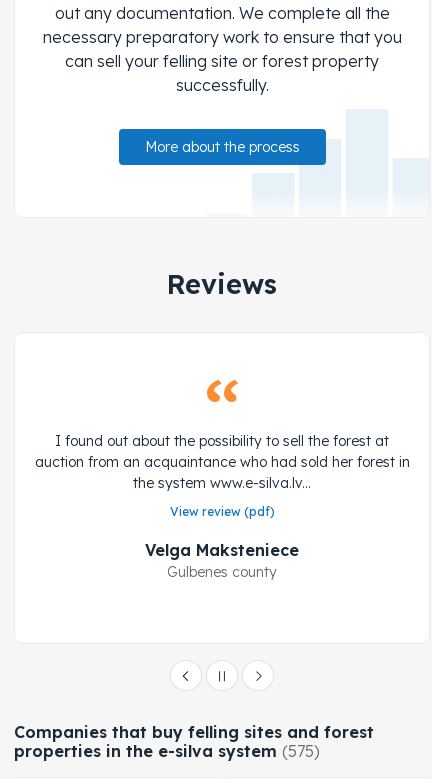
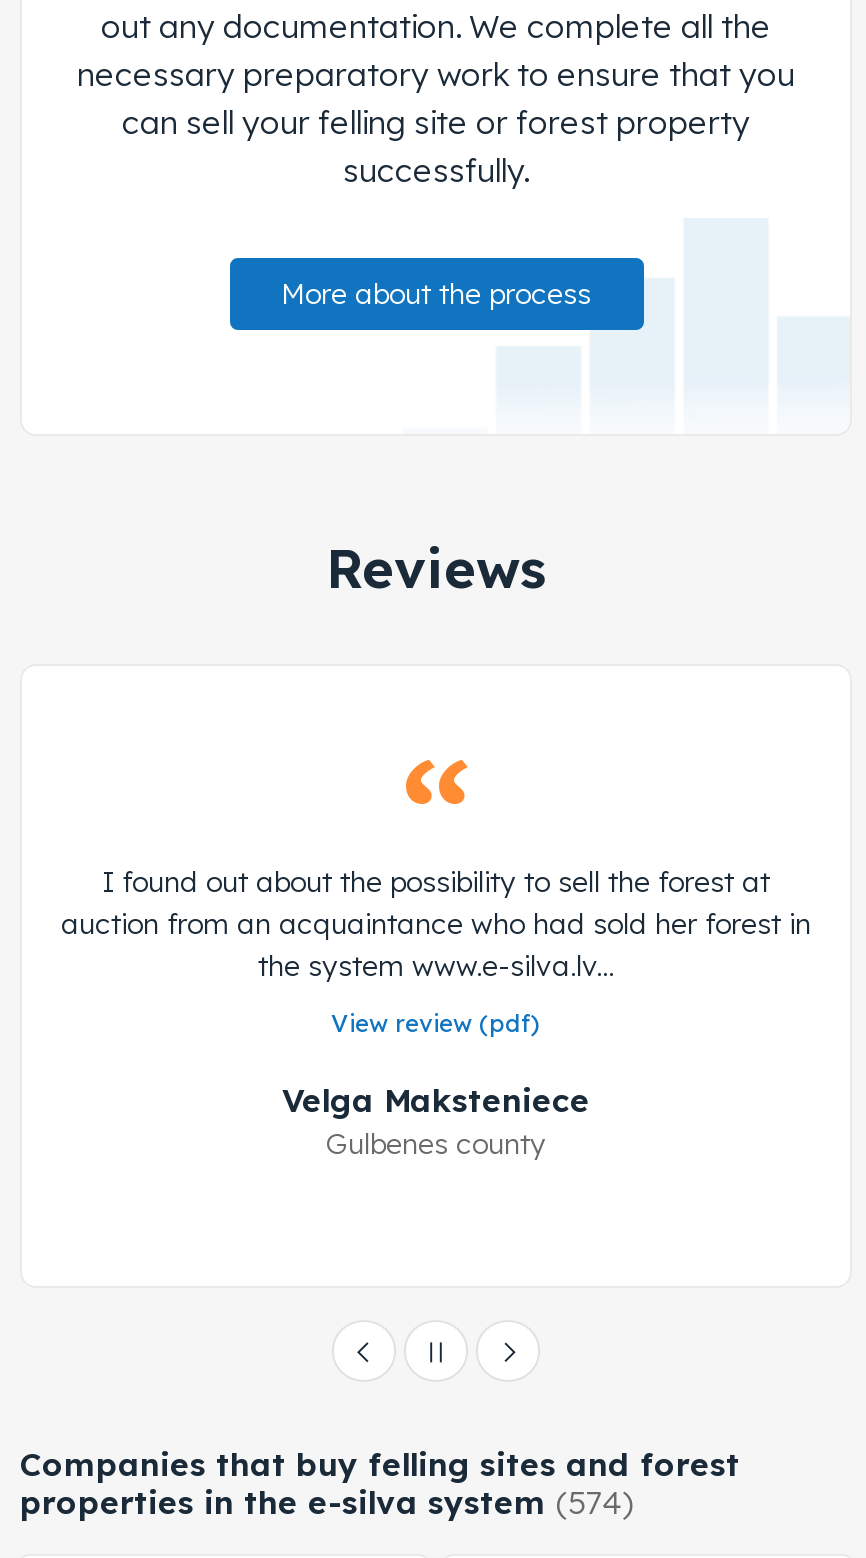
- properties in the e-silva system (575)
+ properties in the e-silva system (574)
